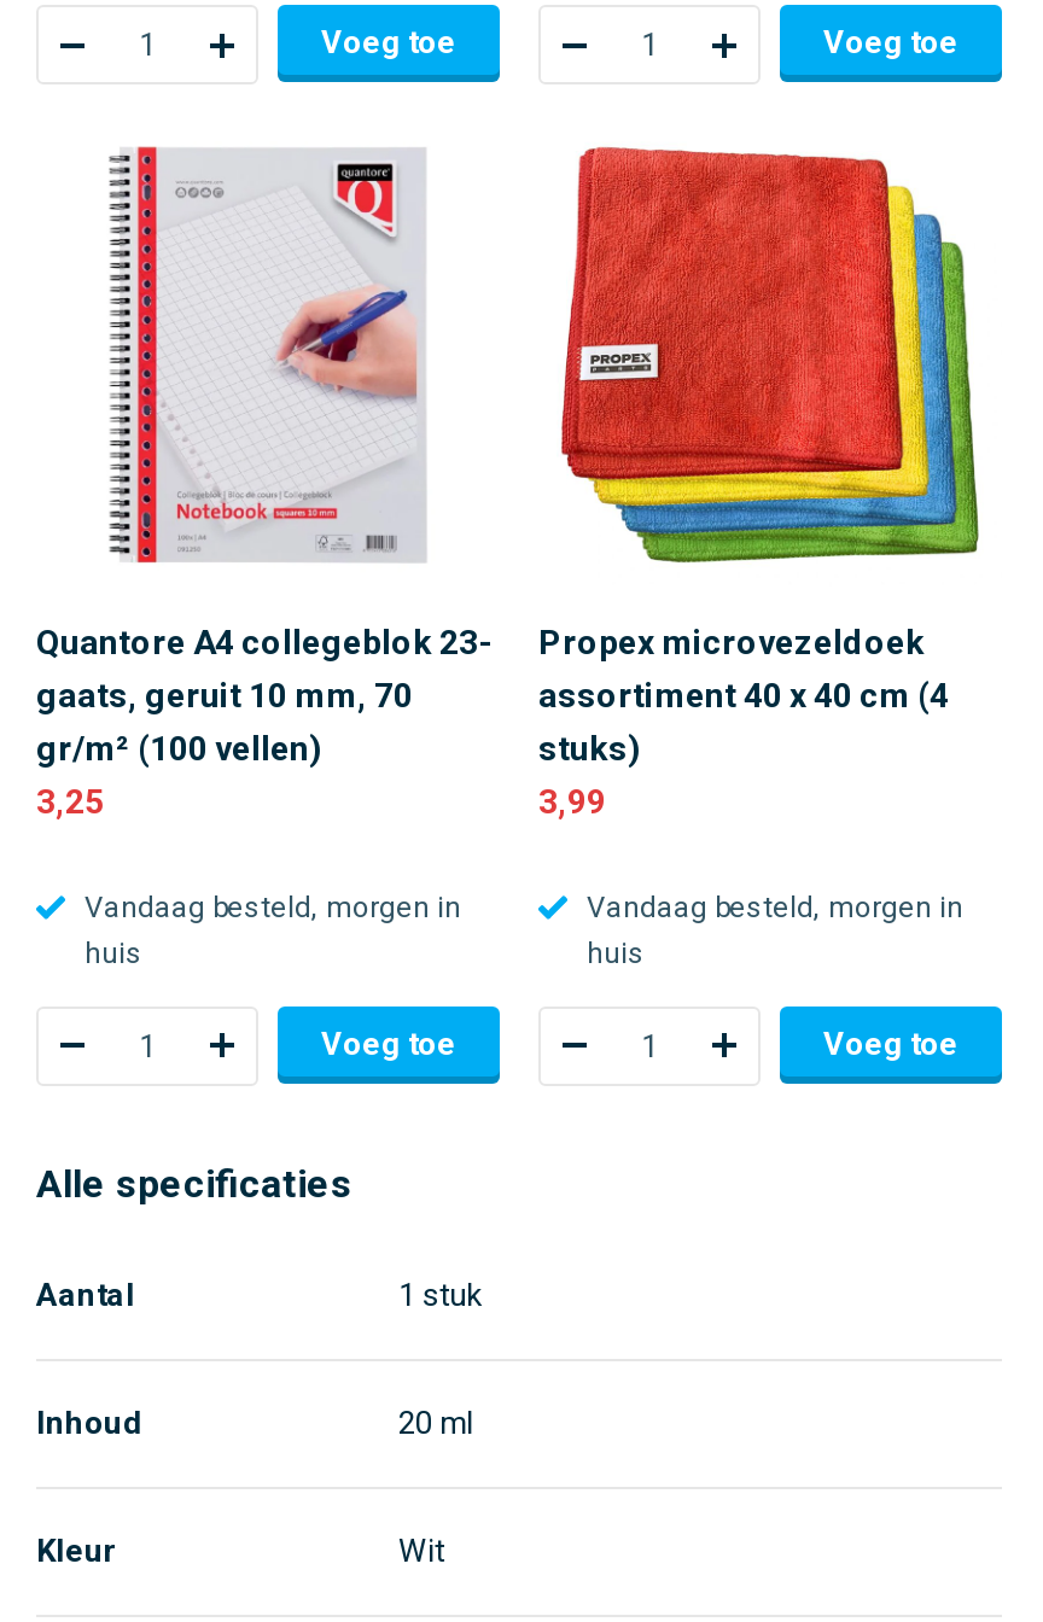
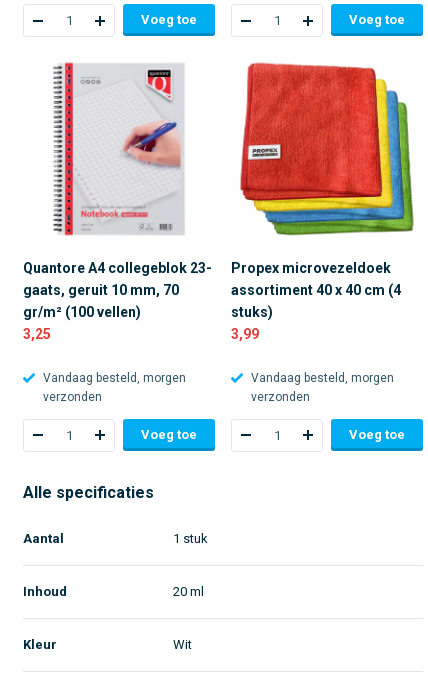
- Vandaag besteld, morgen in
- huis
+ Vandaag besteld, morgen
+ verzonden

- Vandaag besteld, morgen in
- huis
+ Vandaag besteld, morgen
+ verzonden
